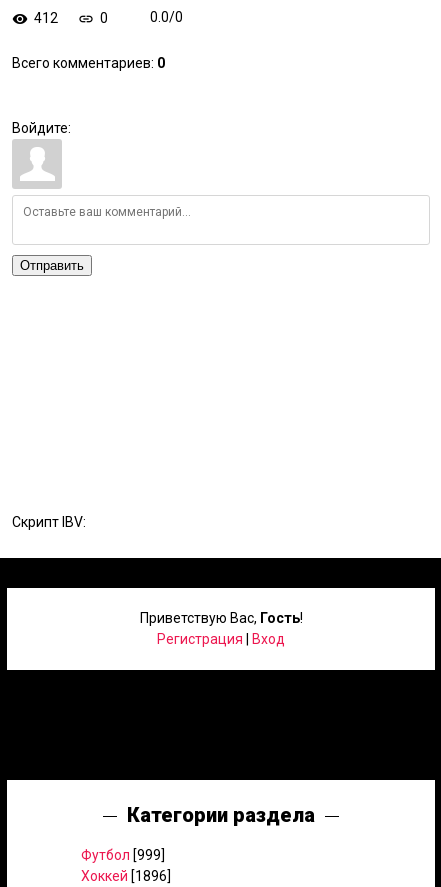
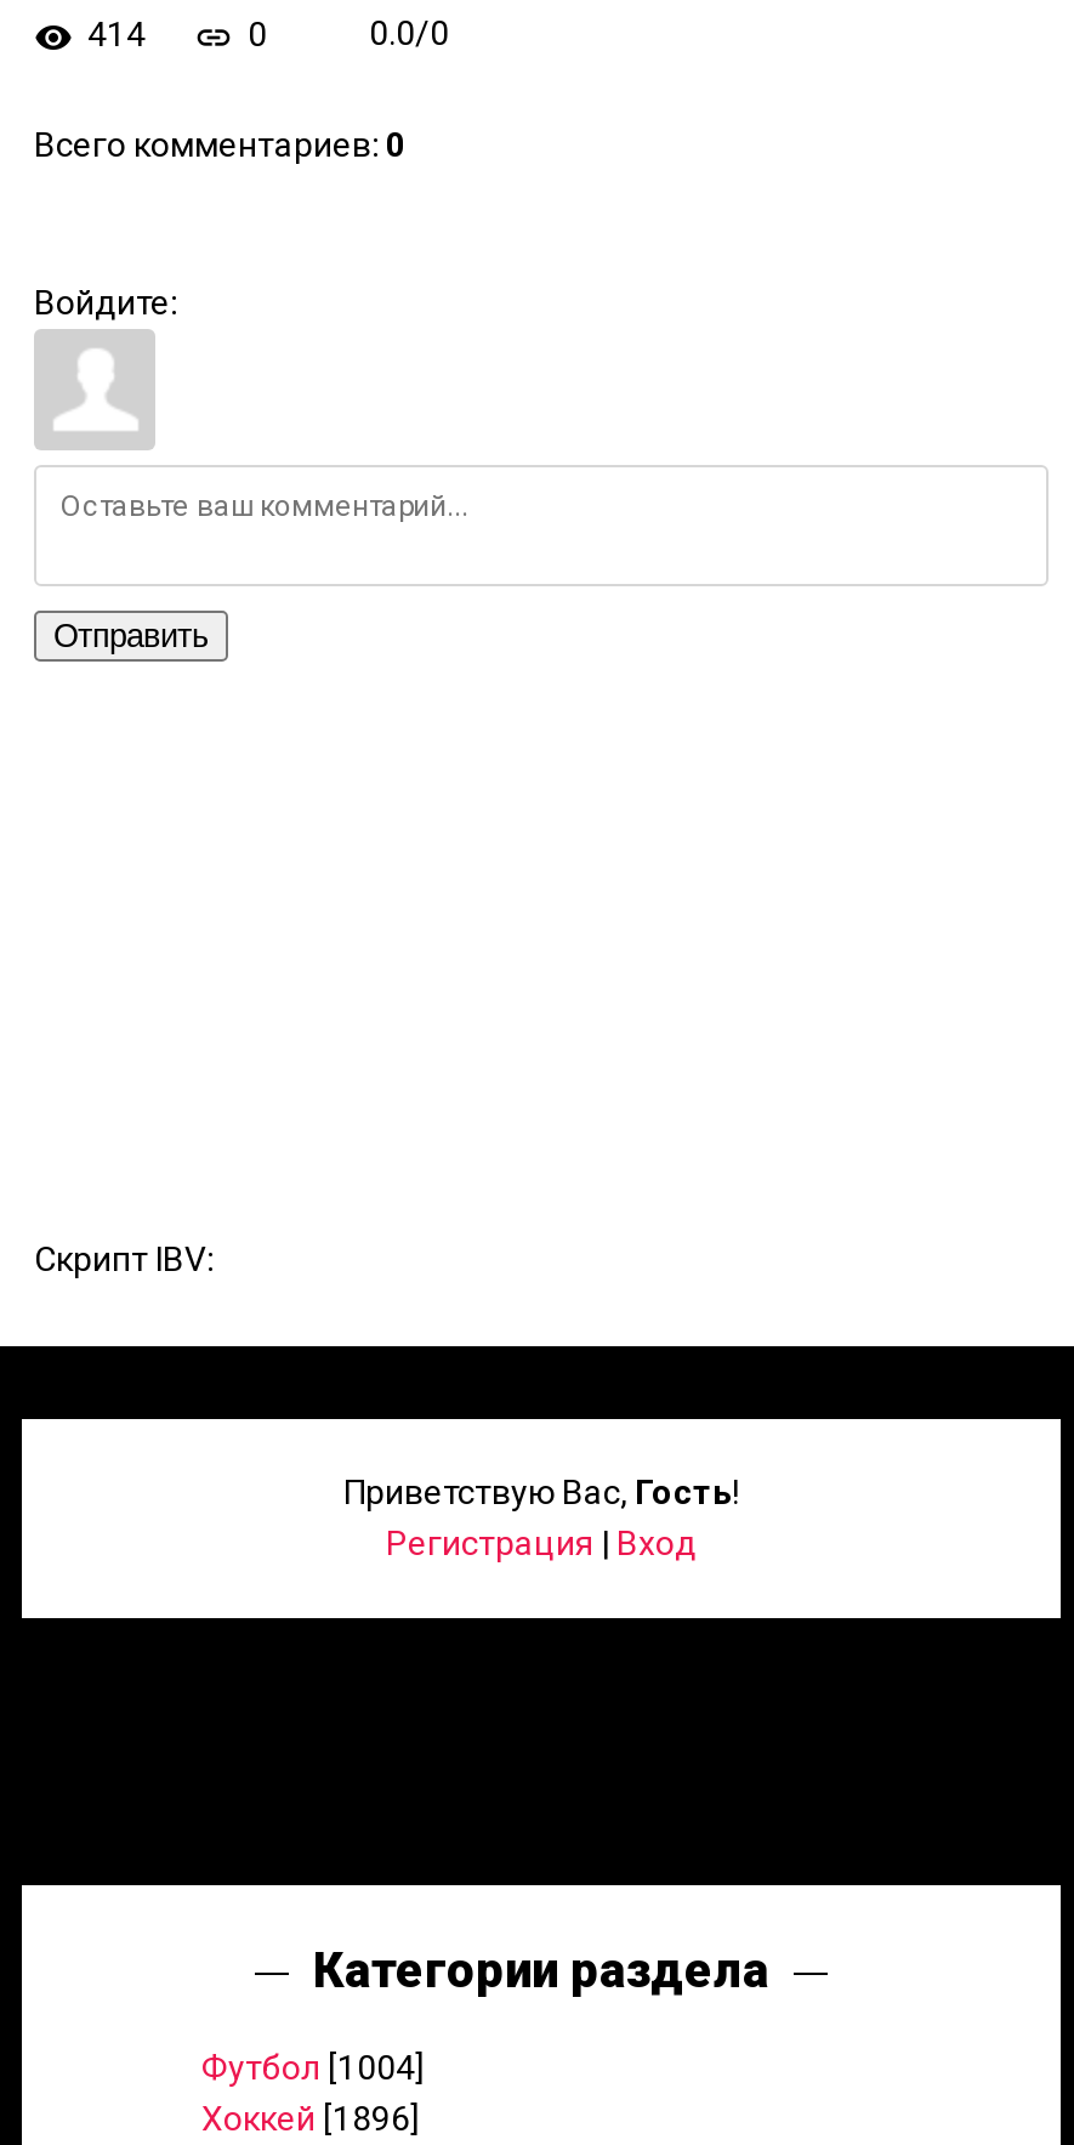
- 412
+ 414

- Футбол [999]
+ Футбол [1004]
